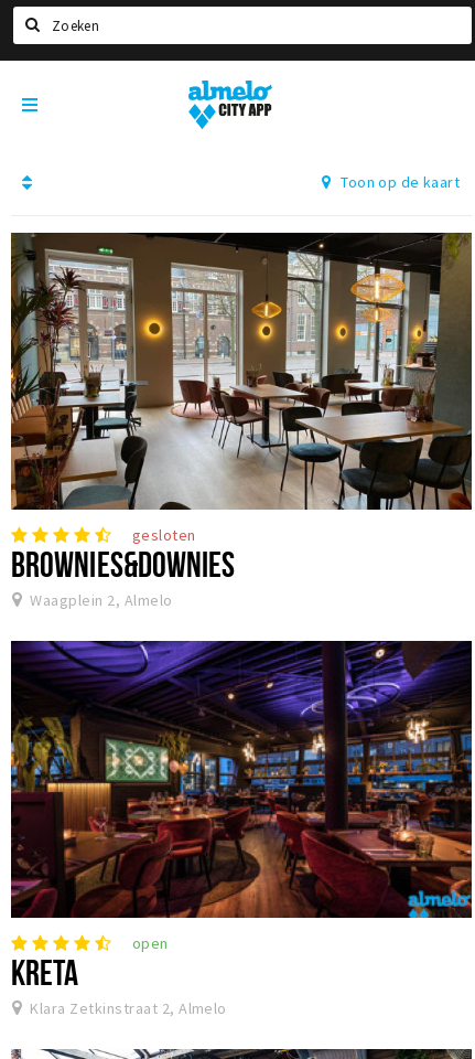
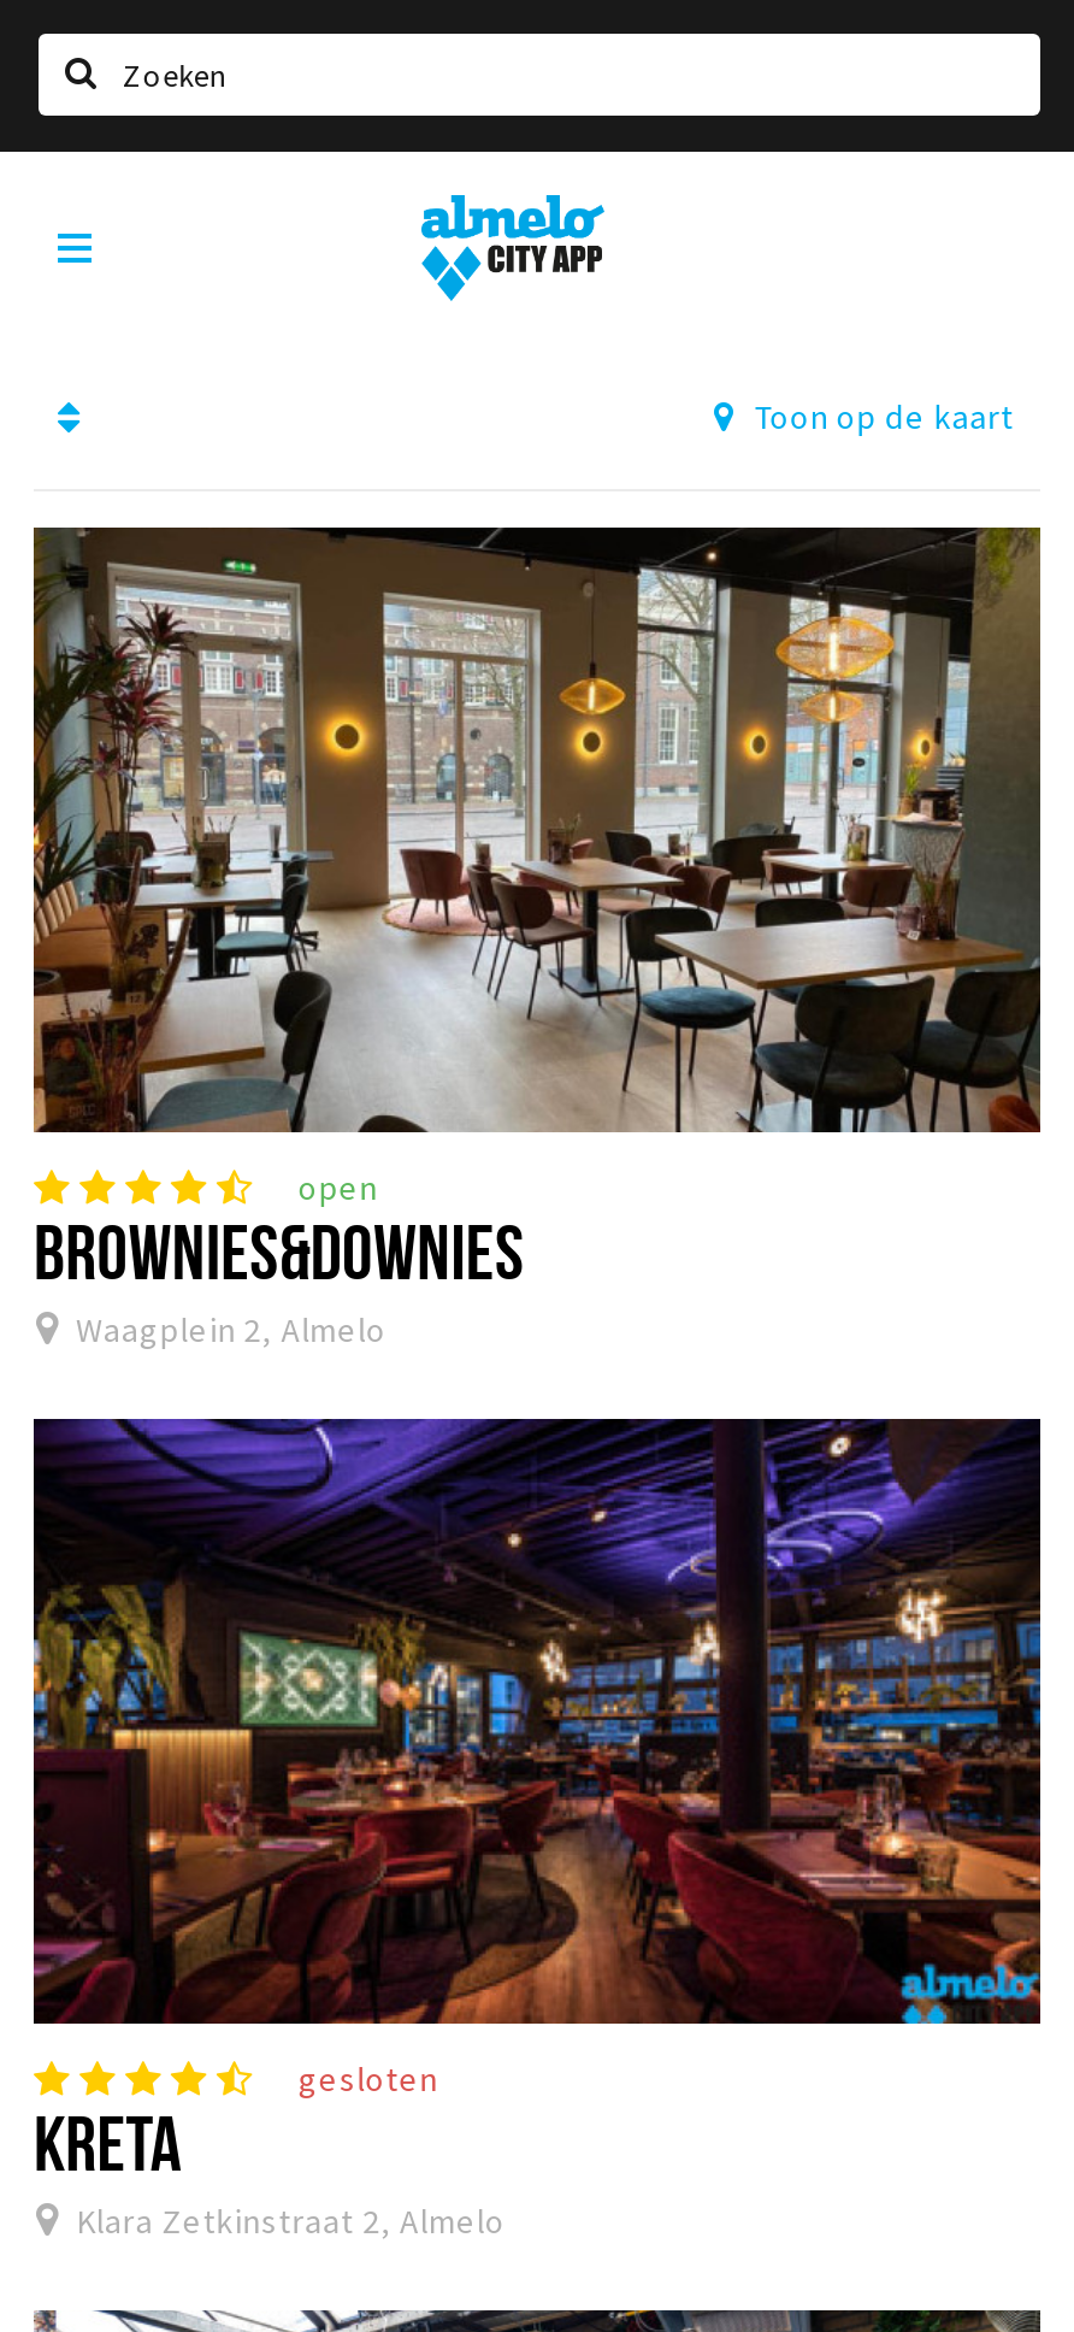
moved down: gesloten

moved up: open
